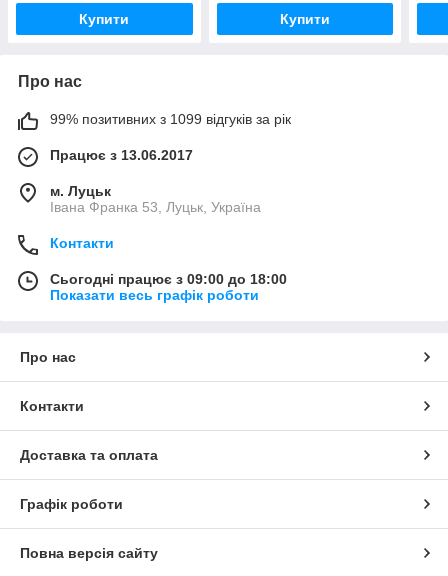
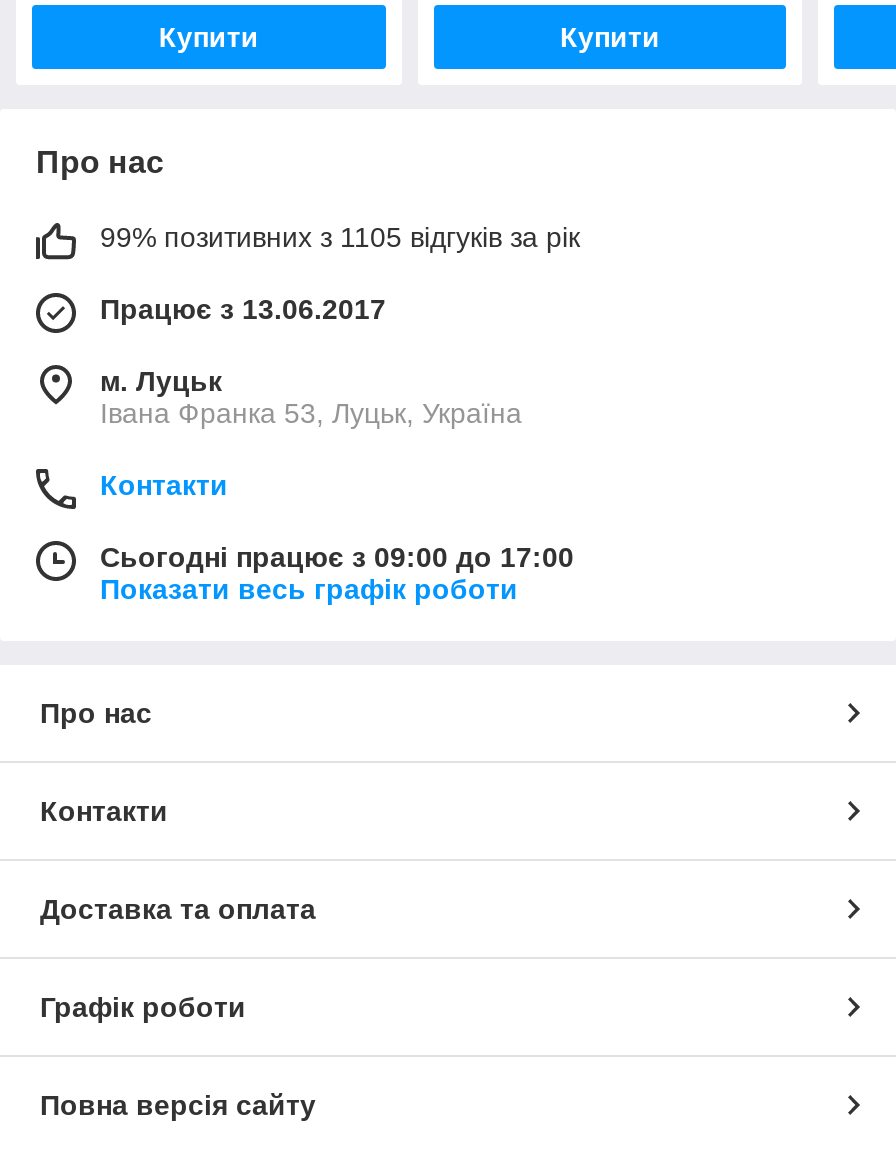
- 99% позитивних з 1099 відгуків за рік
+ 99% позитивних з 1105 відгуків за рік

- Сьогодні працює з 09:00 до 18:00
+ Сьогодні працює з 09:00 до 17:00
